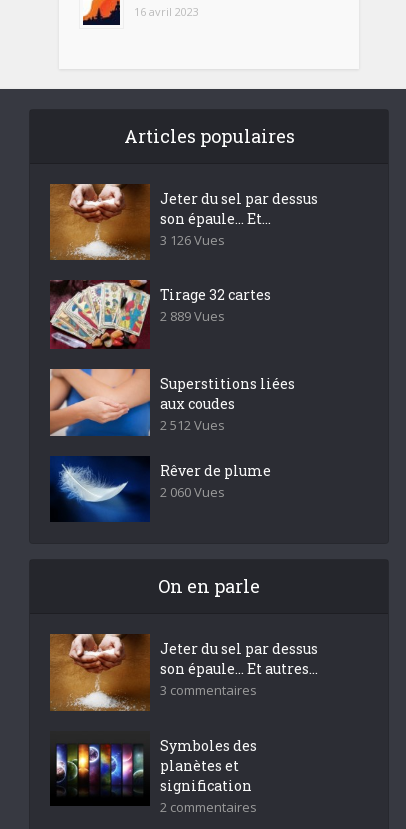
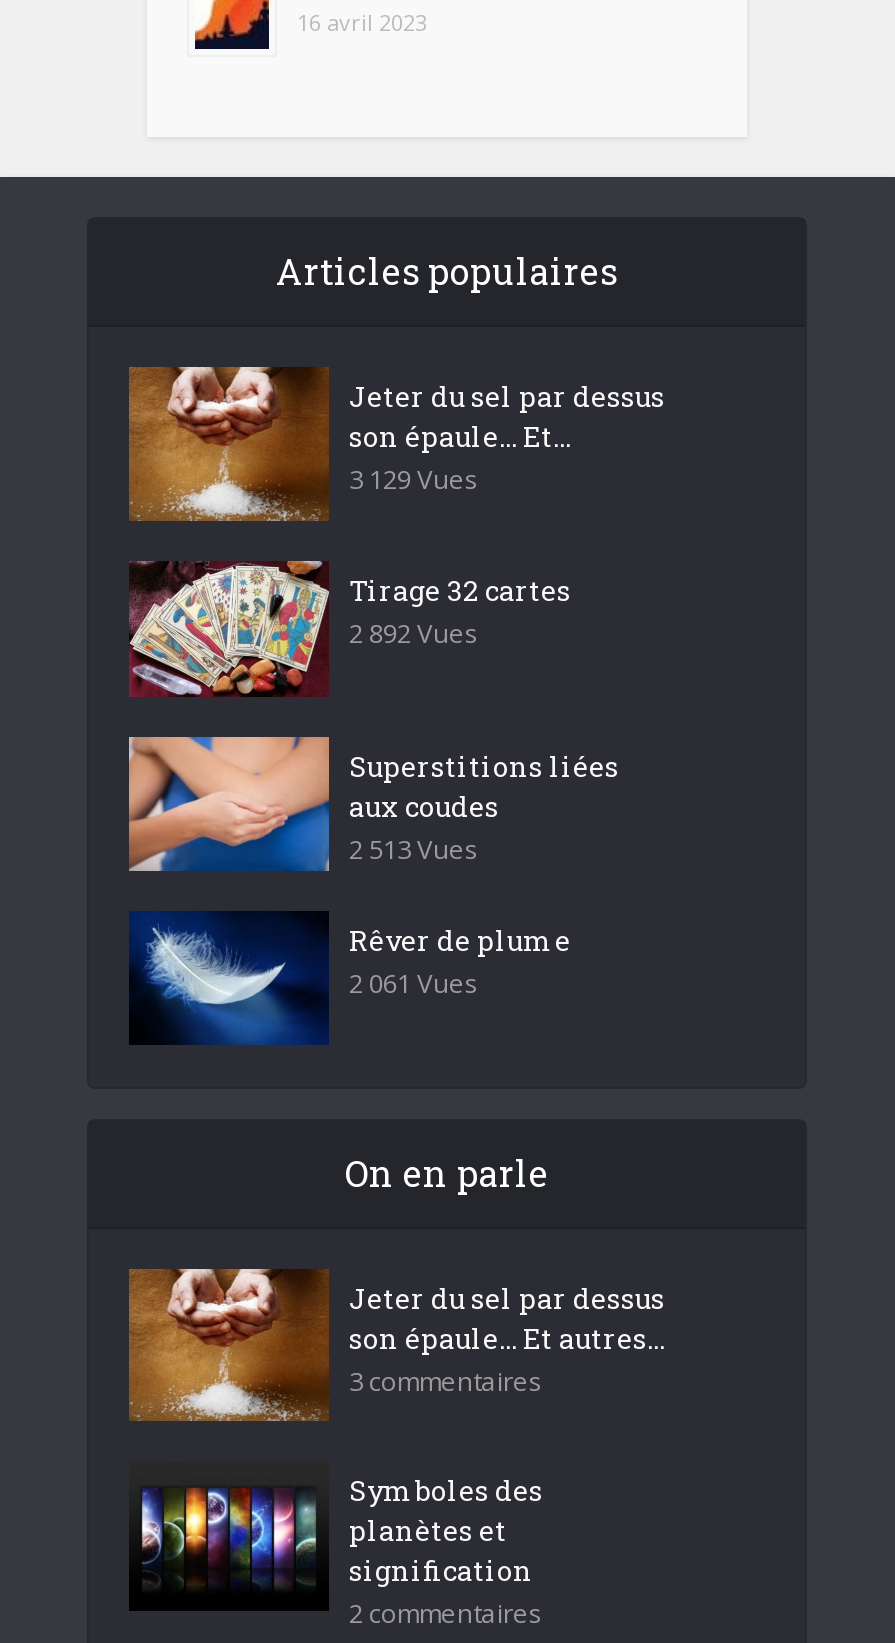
- 3 126 Vues
+ 3 129 Vues

- 2 889 Vues
+ 2 892 Vues

- 2 512 Vues
+ 2 513 Vues

- 2 060 Vues
+ 2 061 Vues
